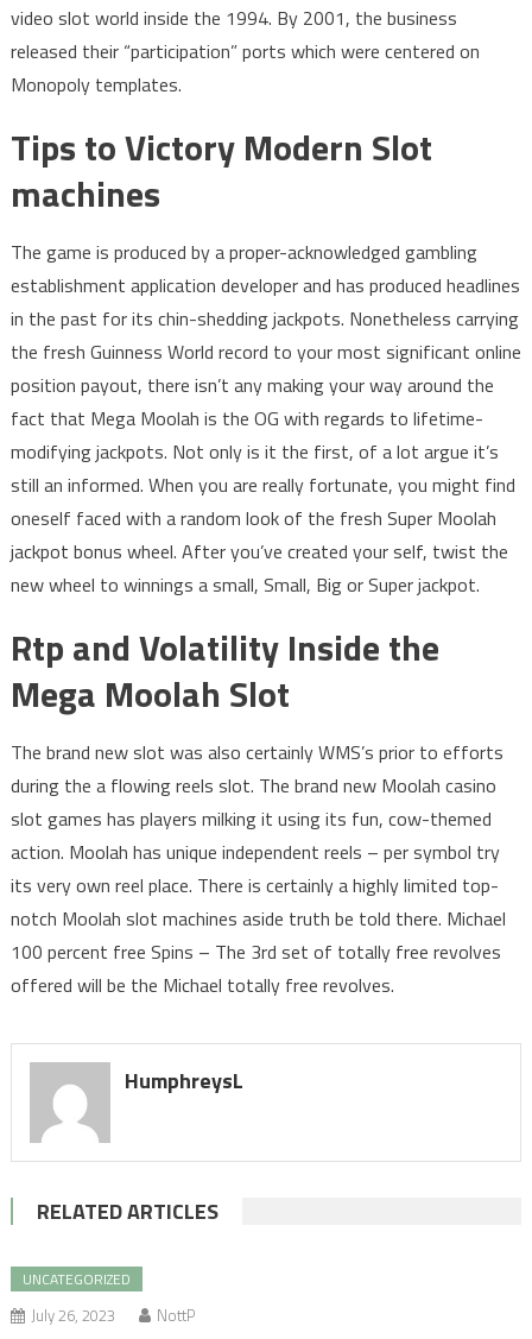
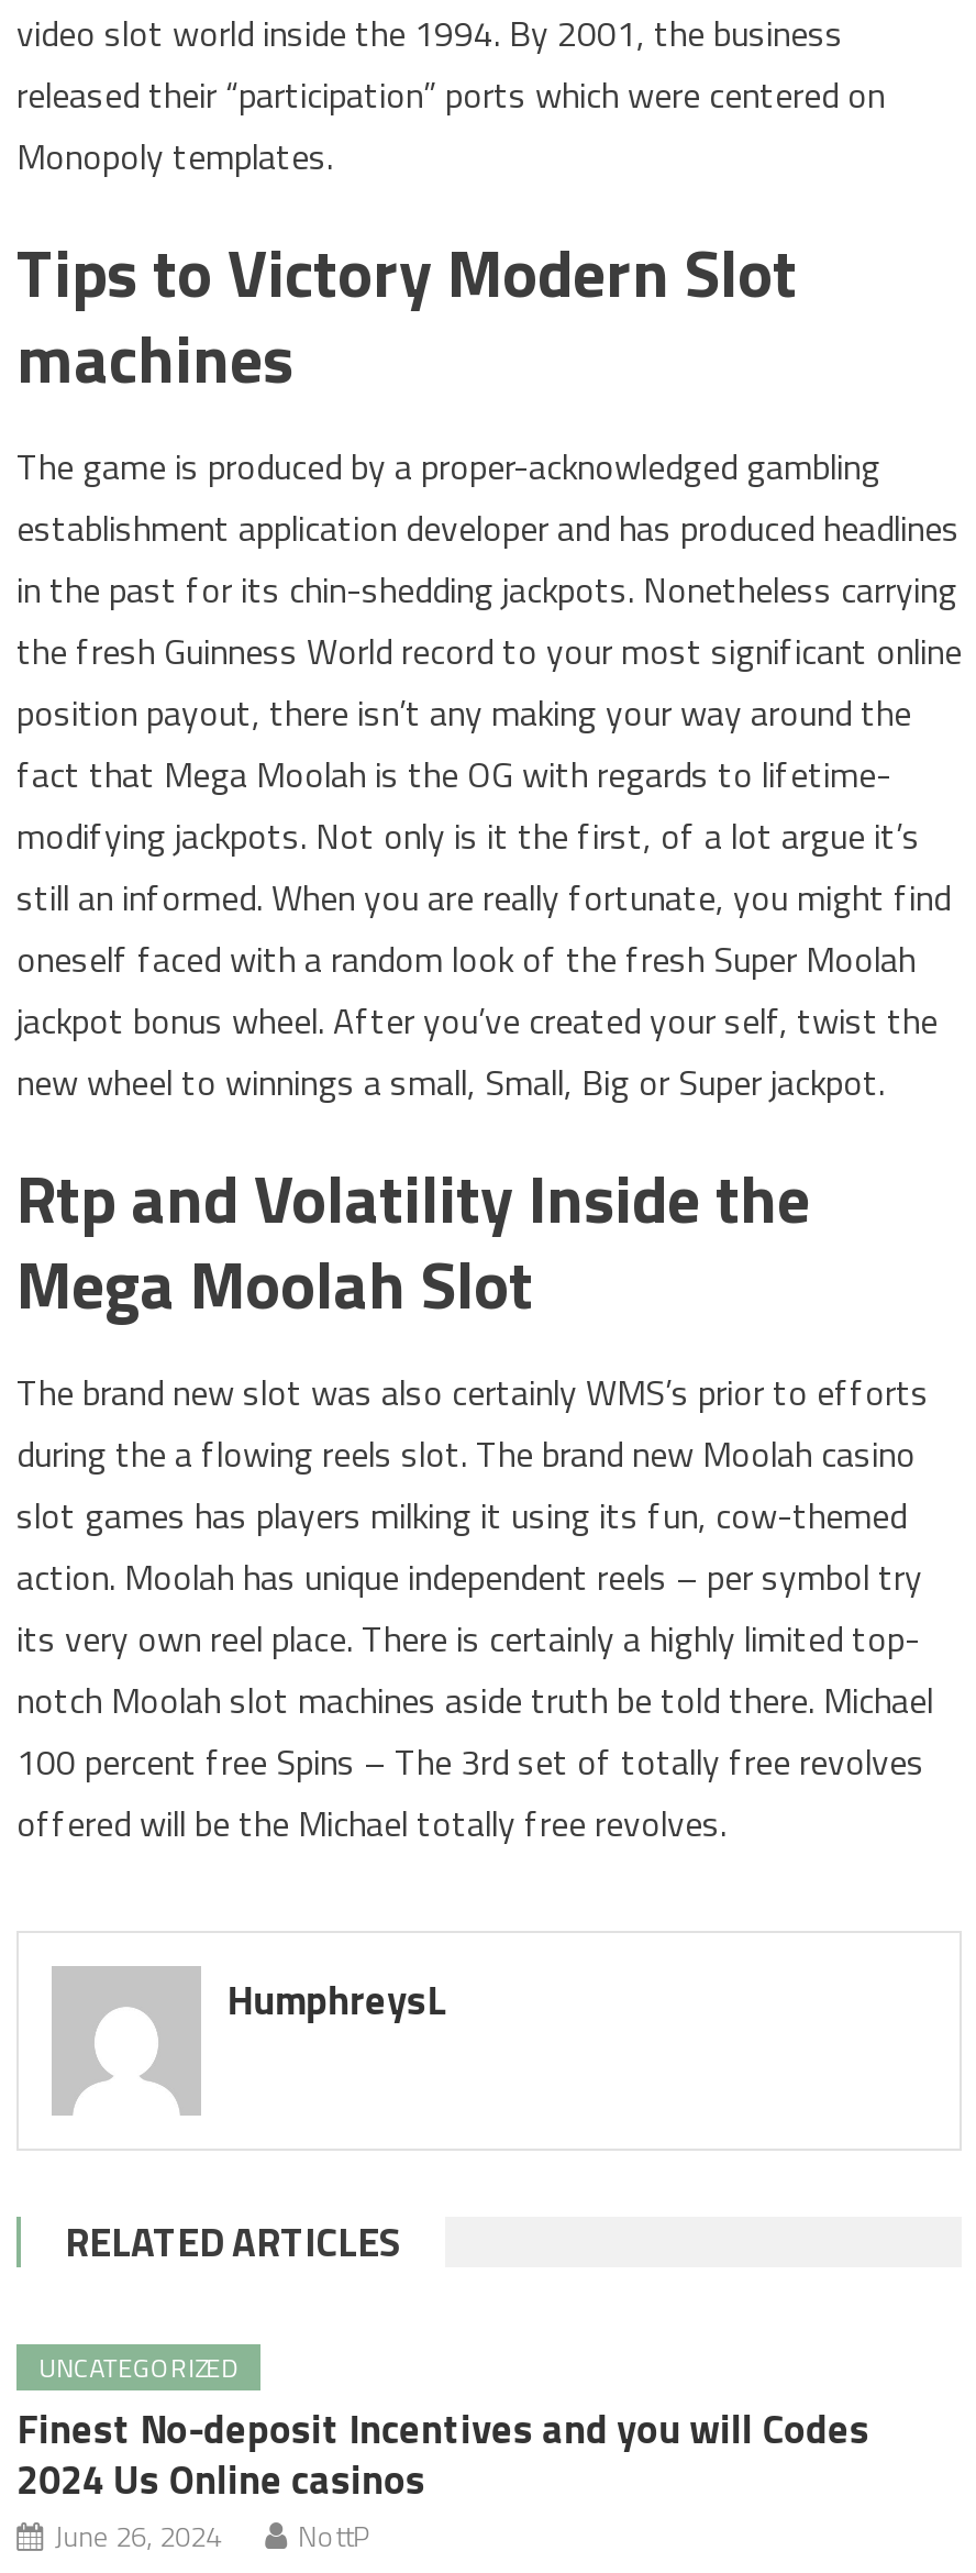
- July 26, 2023
+ Finest No-deposit Incentives and you will Codes
+ 2024 Us Online casinos
+ June 26, 2024
